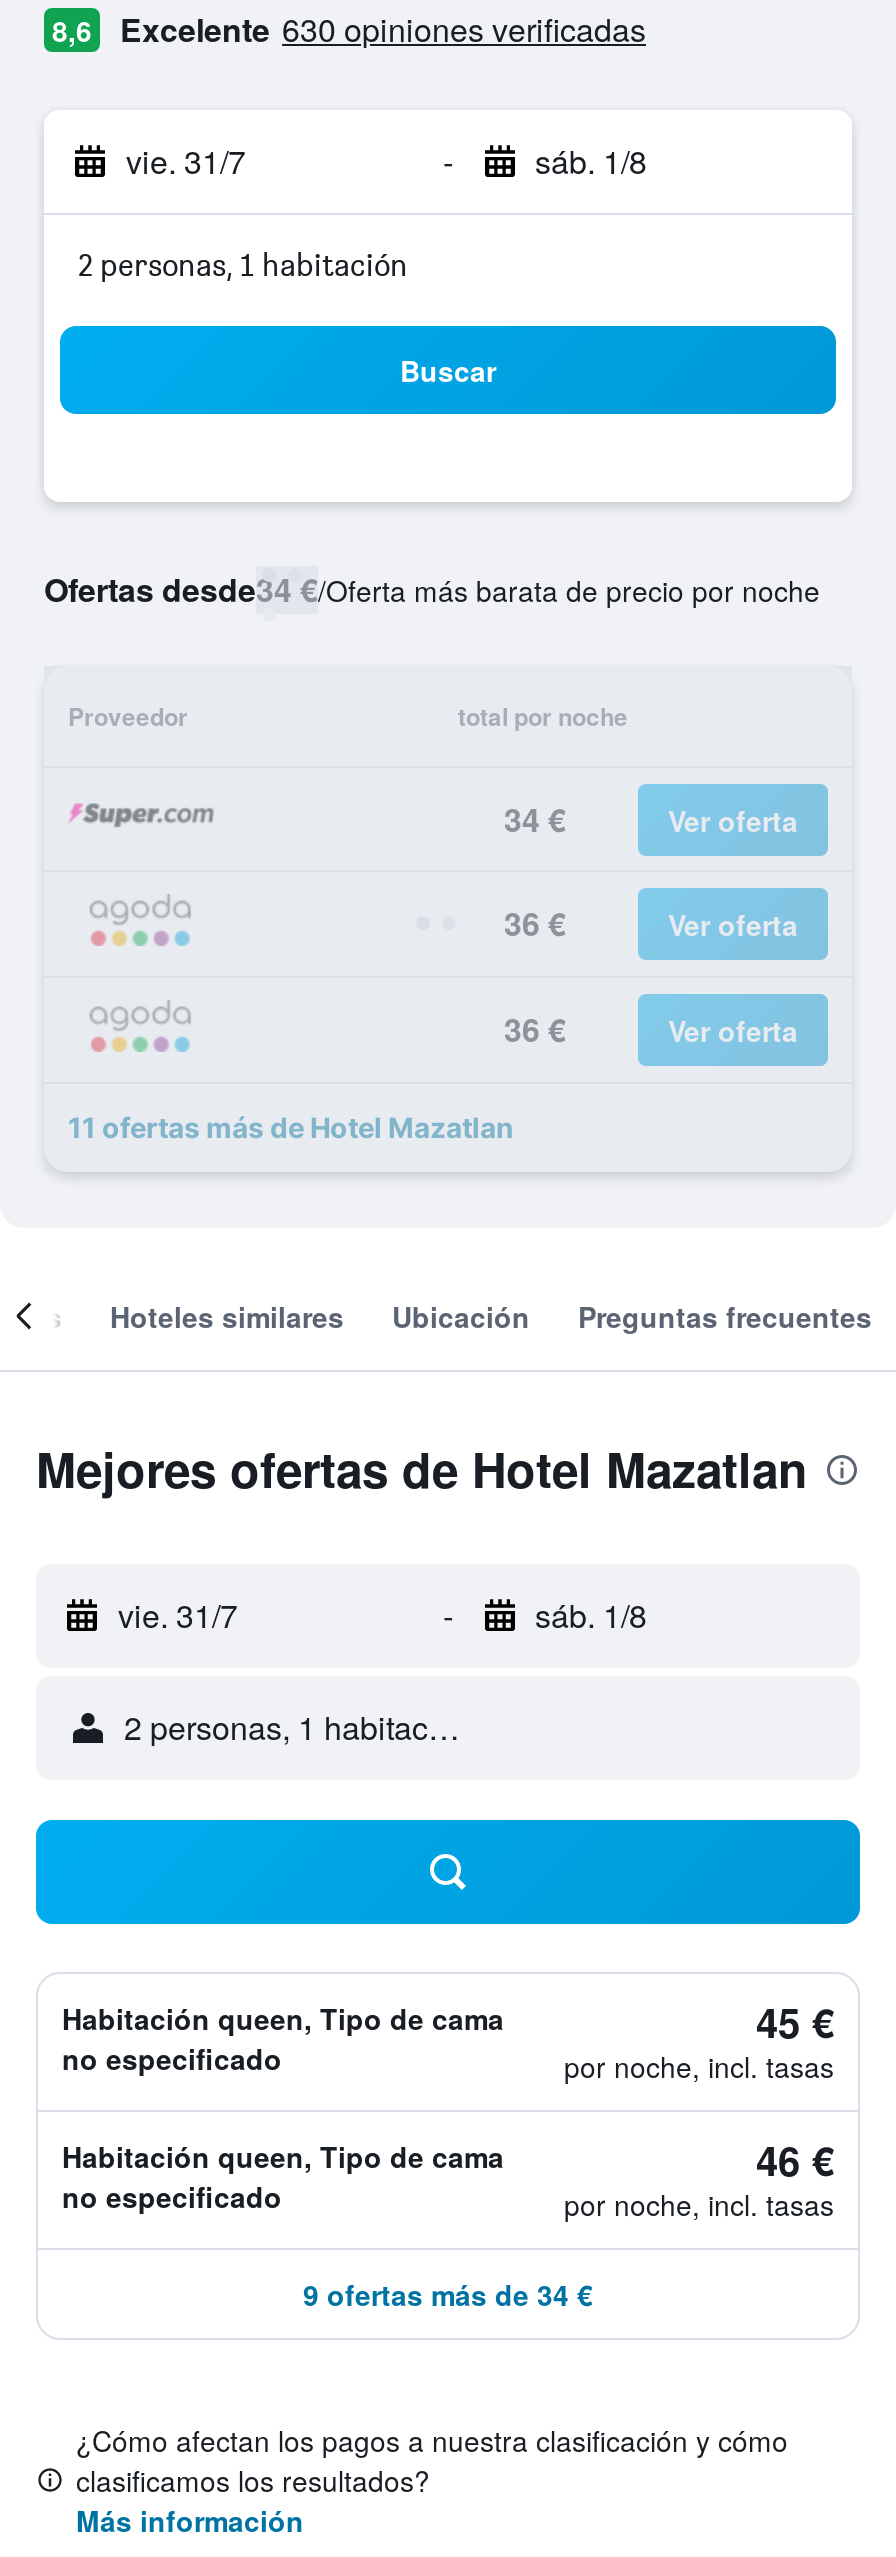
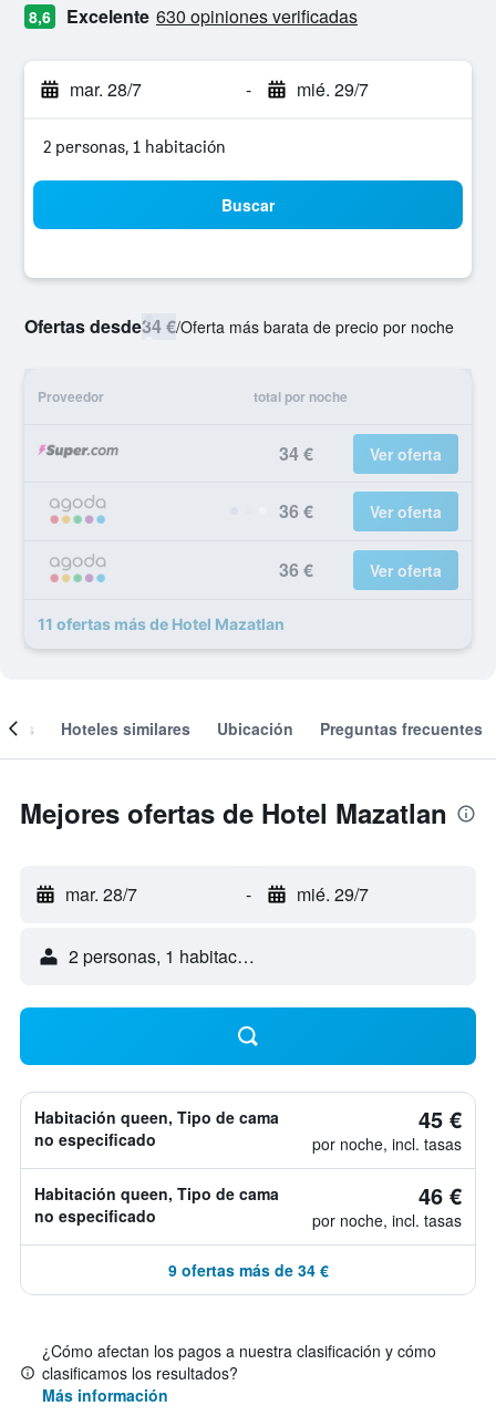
- vie. 31/7
+ mar. 28/7

- sáb. 1/8
+ mié. 29/7

- vie. 31/7
+ mar. 28/7

- sáb. 1/8
+ mié. 29/7
